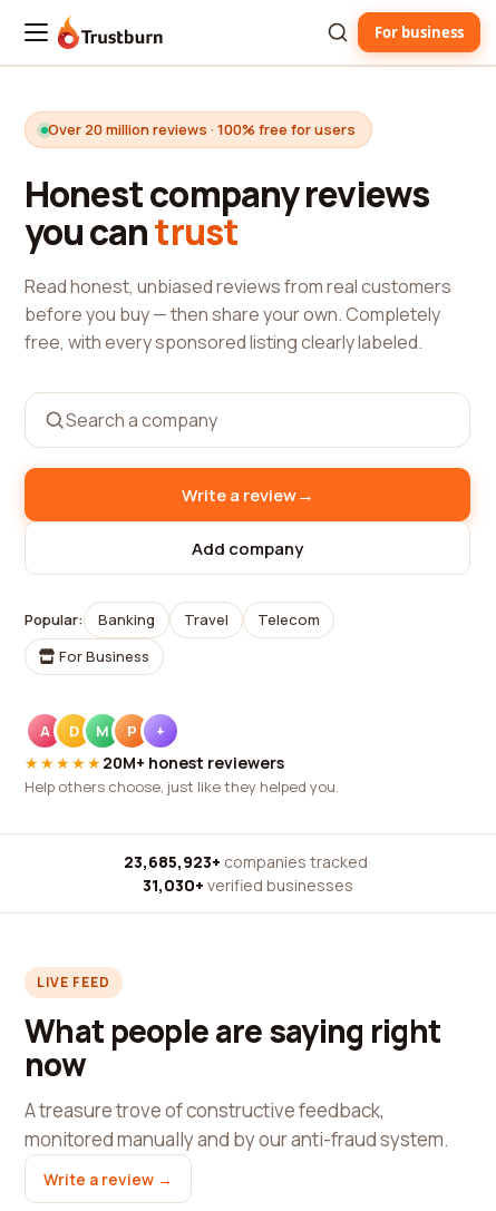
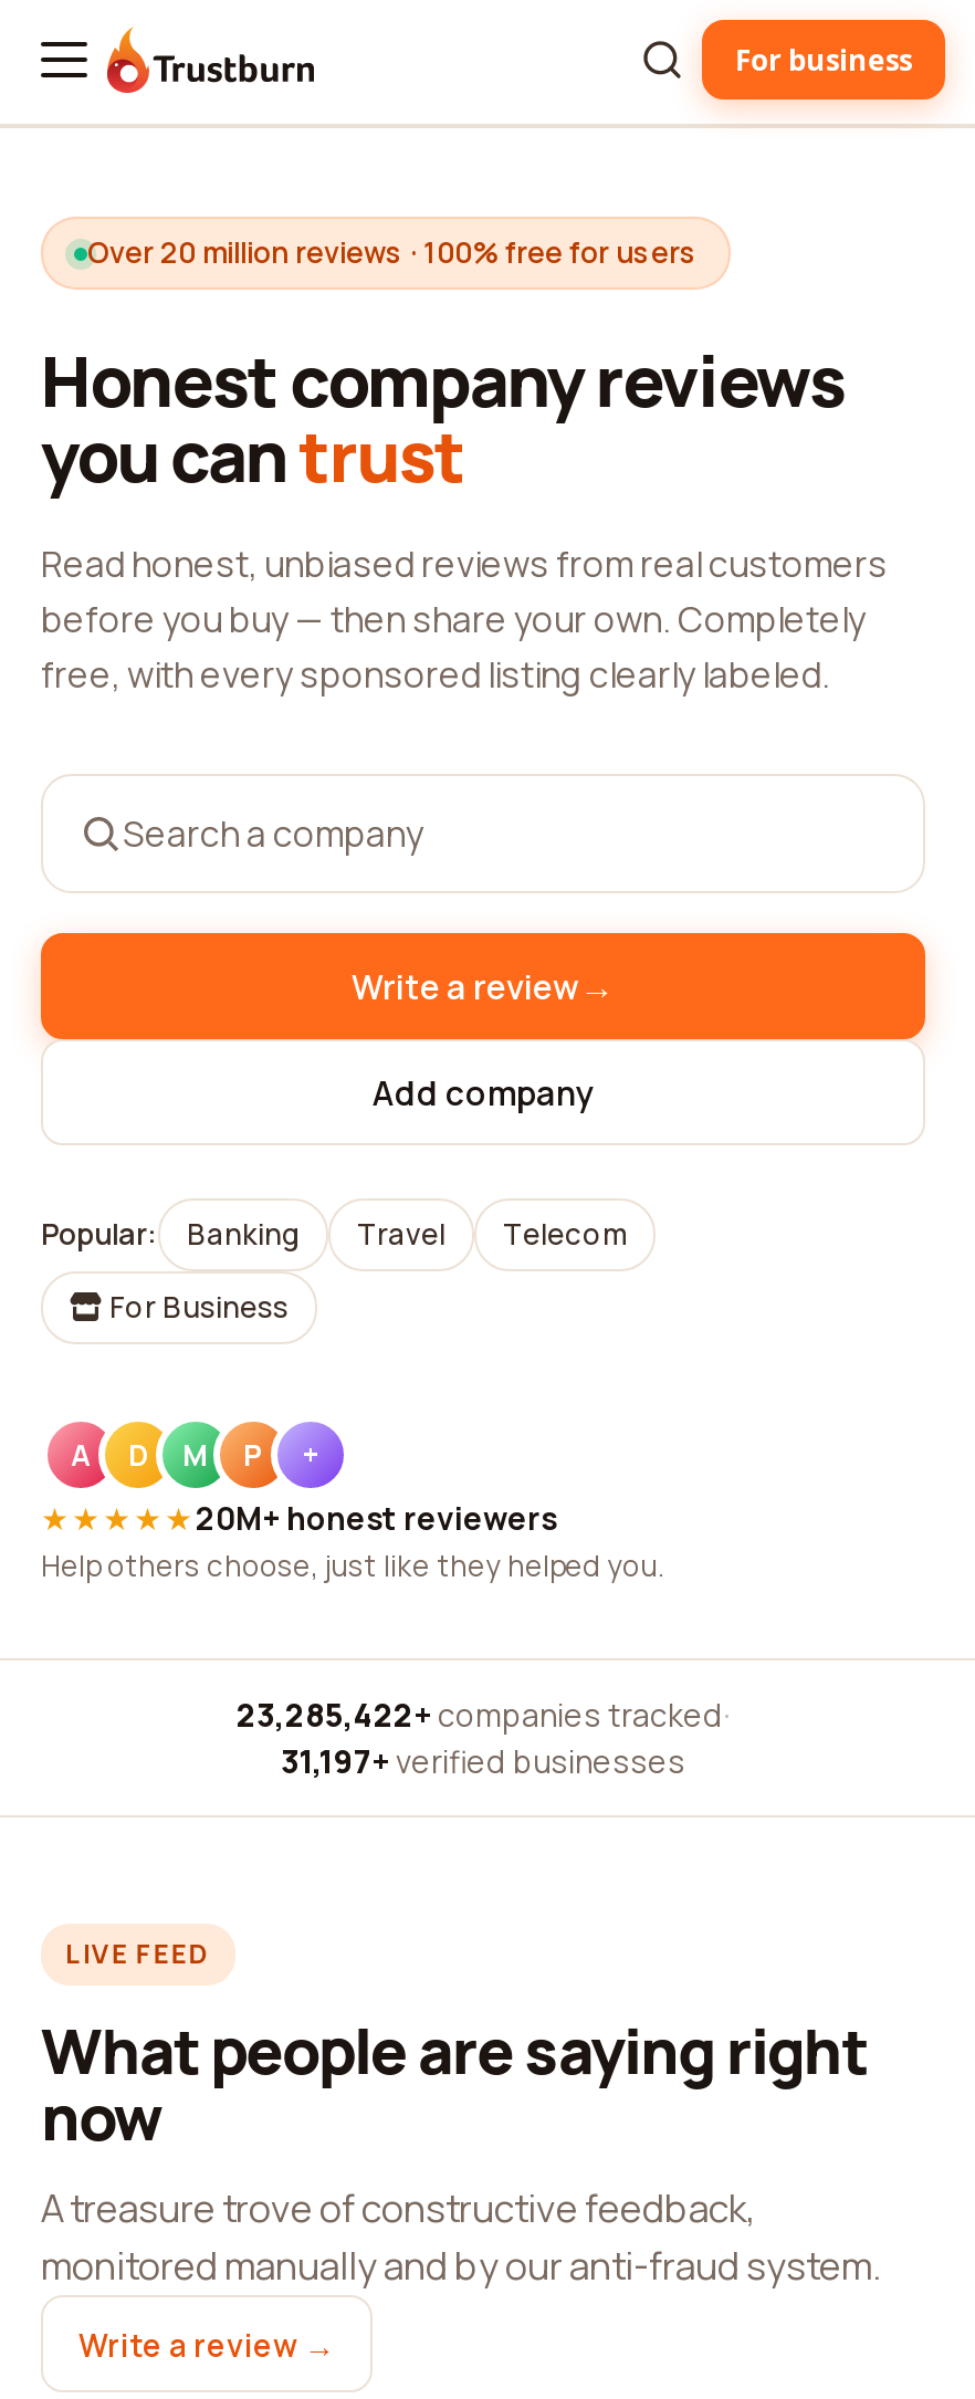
- 23,685,923+ companies tracked ·
+ 23,285,422+ companies tracked ·

- 31,030+ verified businesses
+ 31,197+ verified businesses
